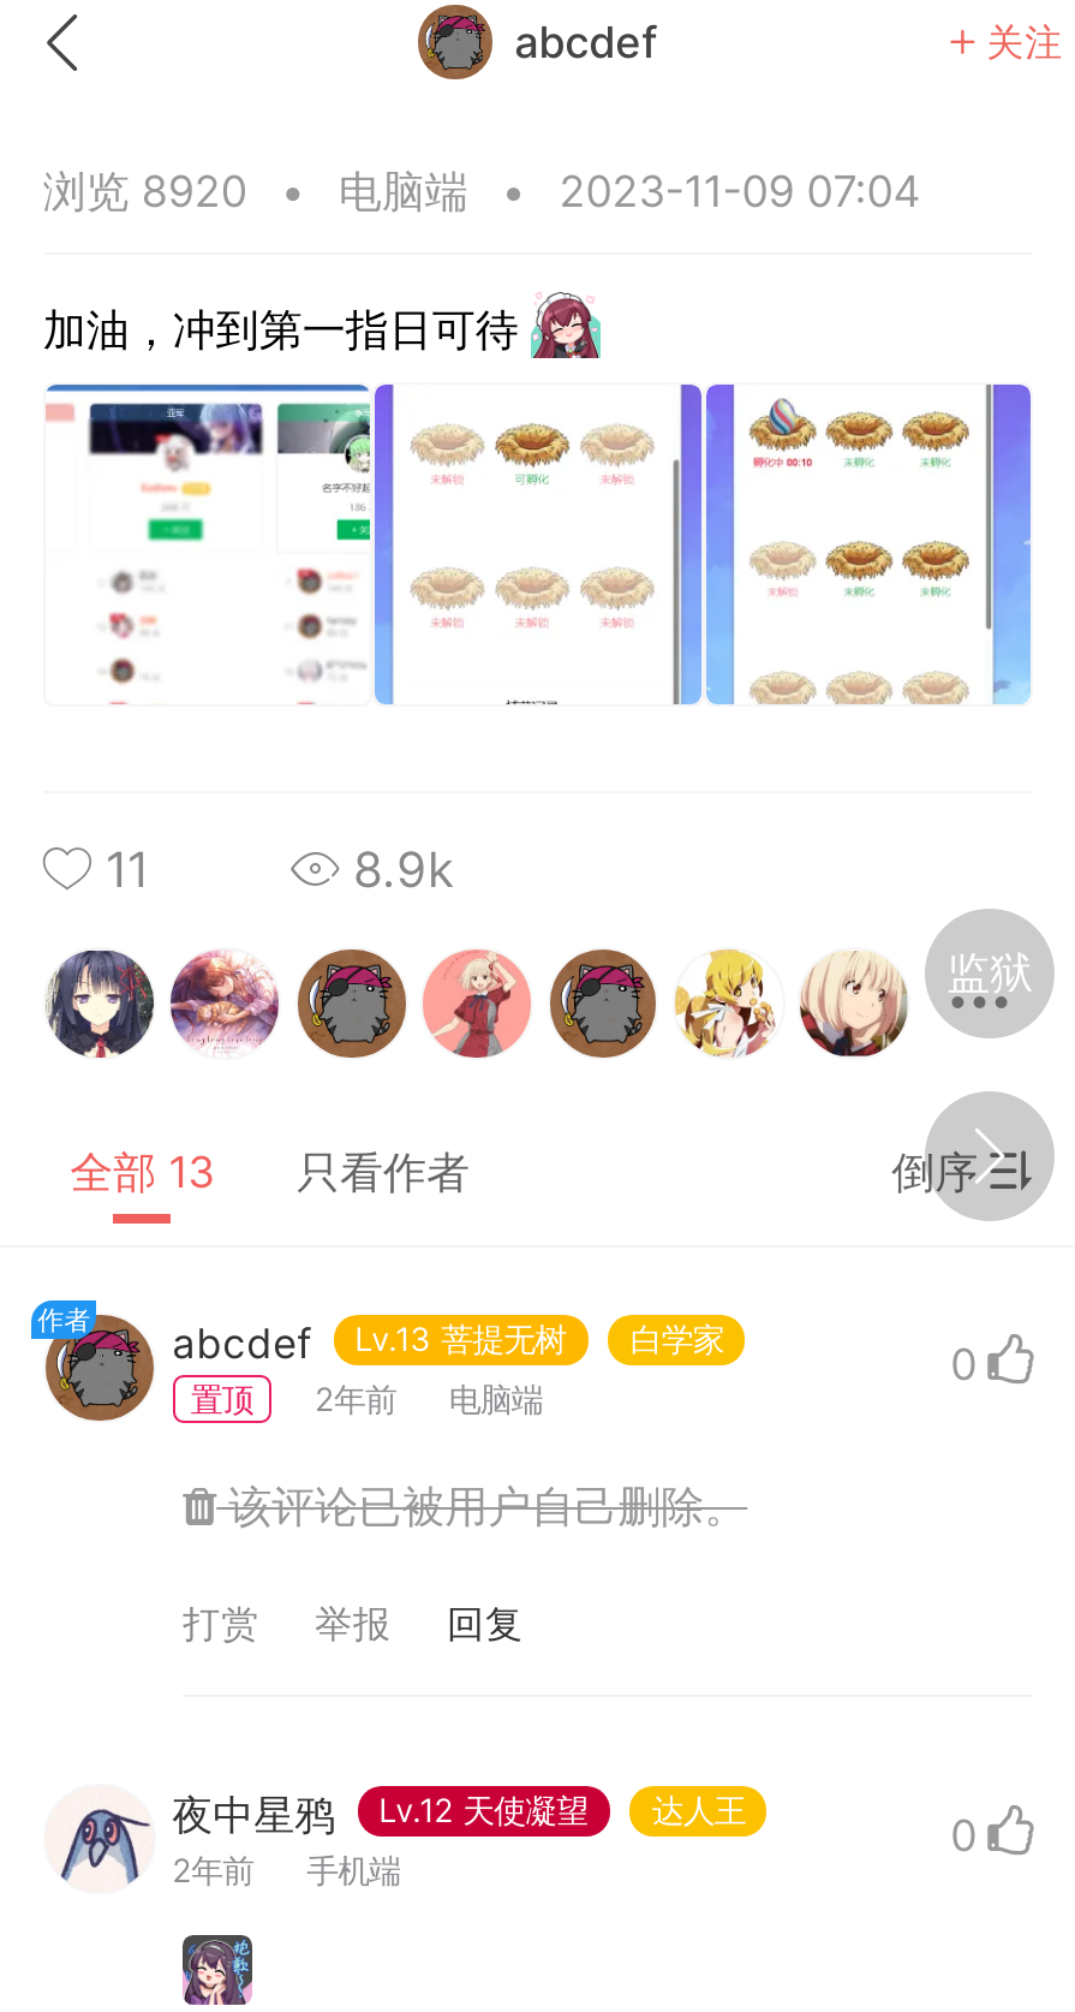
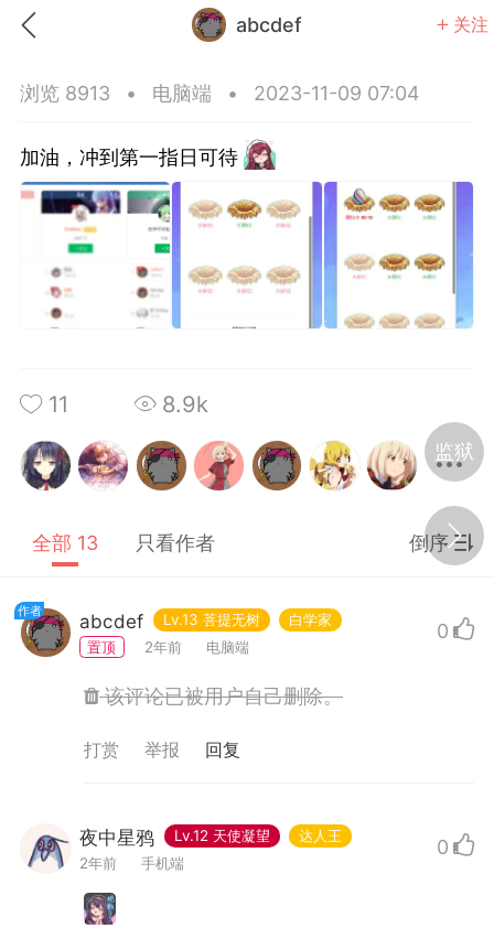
- 浏览 8920
+ 浏览 8913
